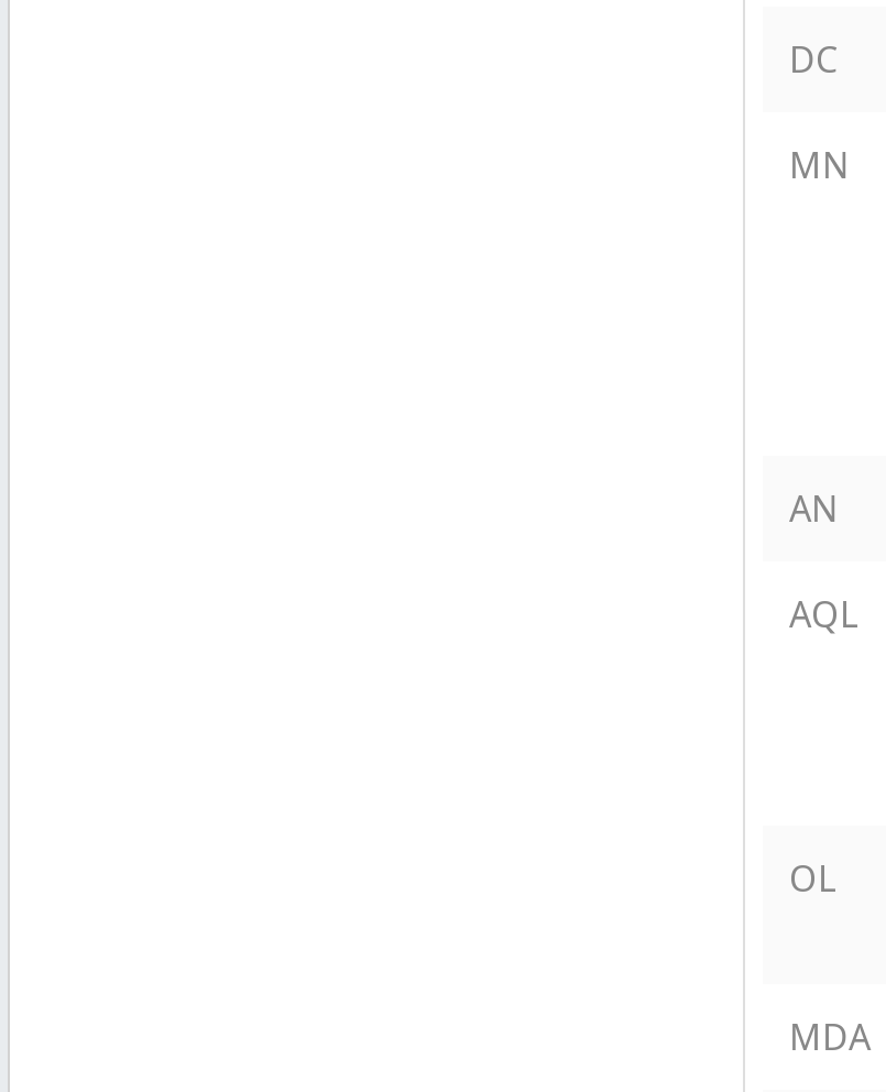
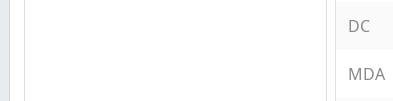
- MN

- AN
- AQL

- OL
